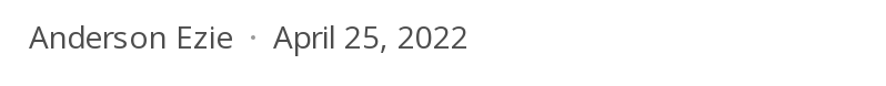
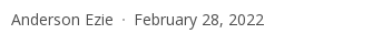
- Anderson Ezie April 25, 2022
+ Anderson Ezie February 28, 2022
